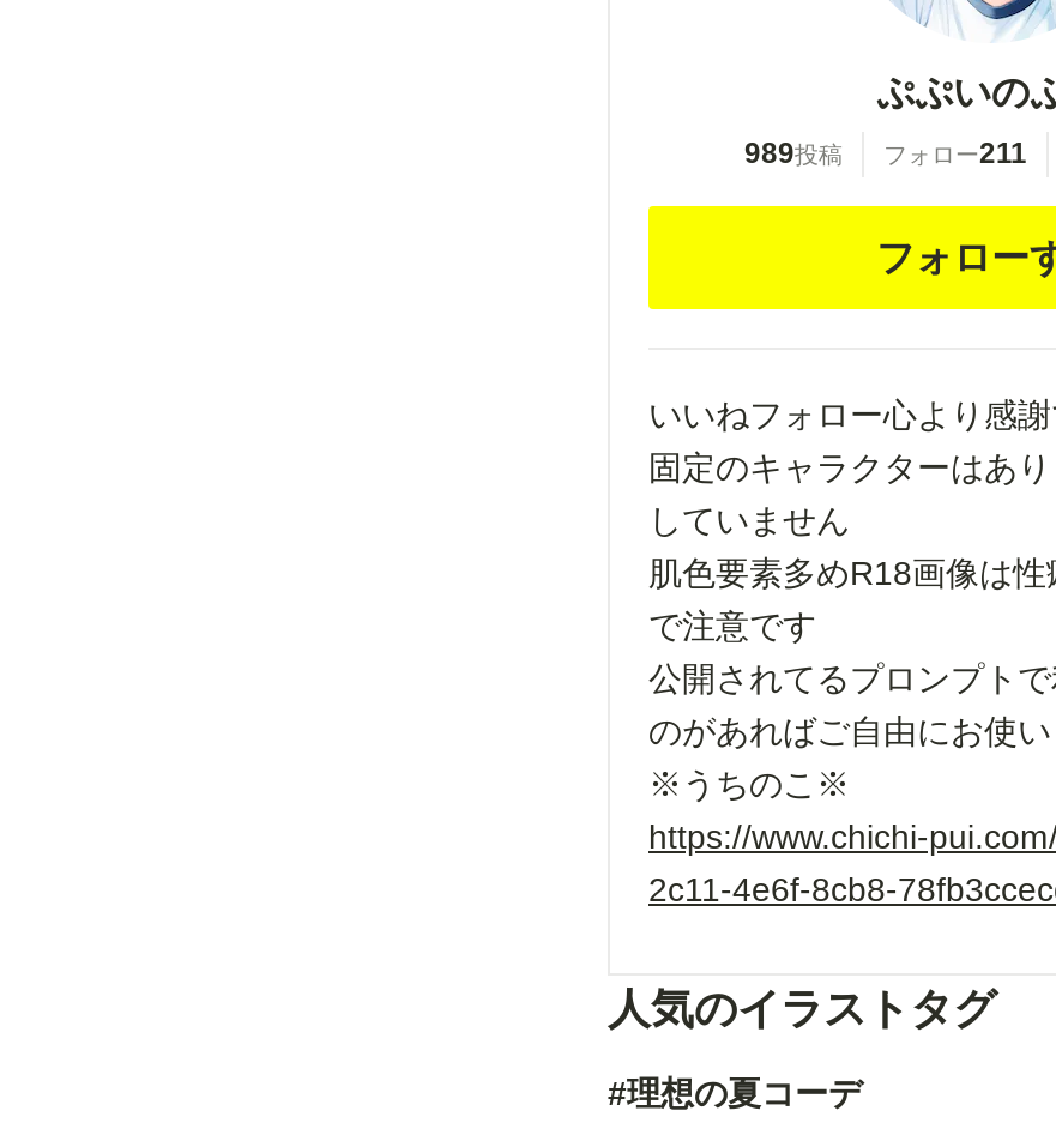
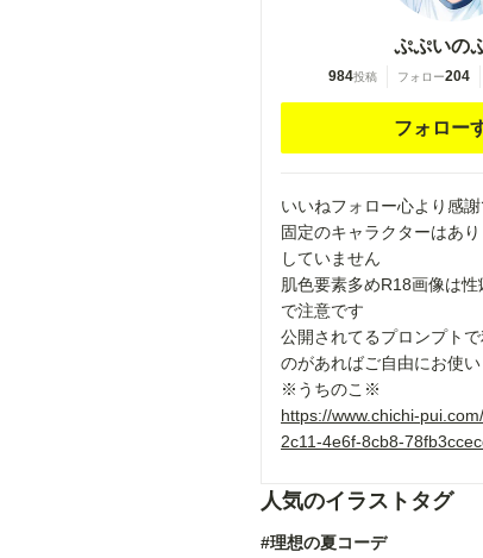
- 989投稿
+ 984投稿

- フォロー211
+ フォロー204
